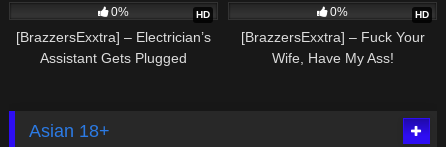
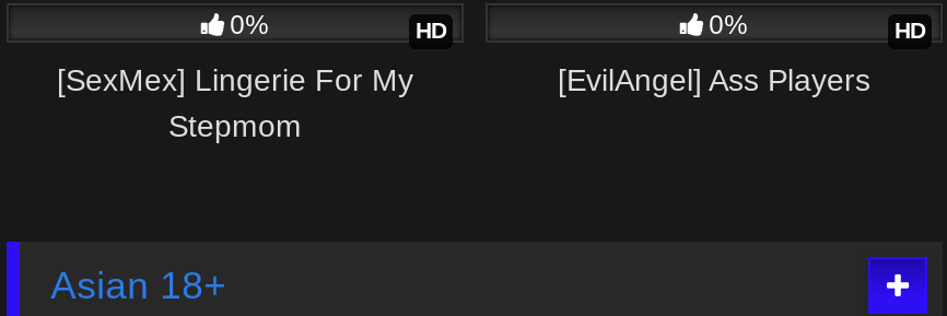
- [BrazzersExxtra] – Electrician’s
- Assistant Gets Plugged
+ [SexMex] Lingerie For My
+ Stepmom

- [BrazzersExxtra] – Fuck Your
- Wife, Have My Ass!
+ [EvilAngel] Ass Players
